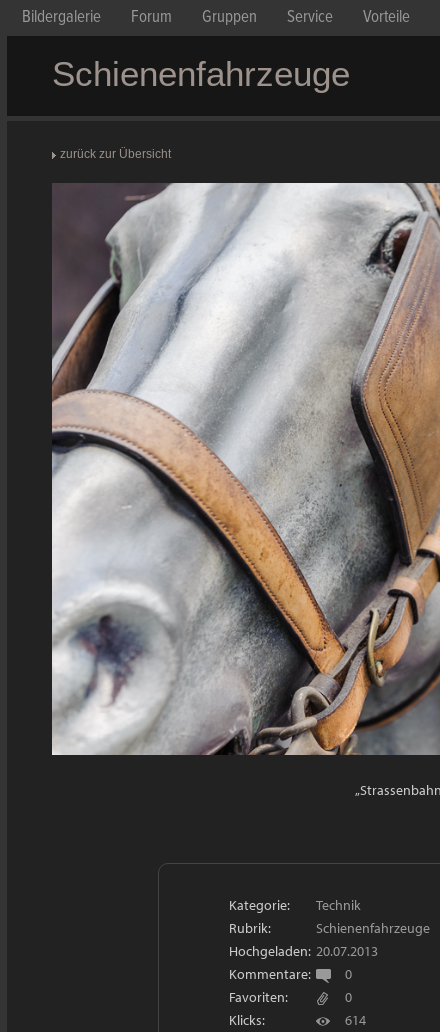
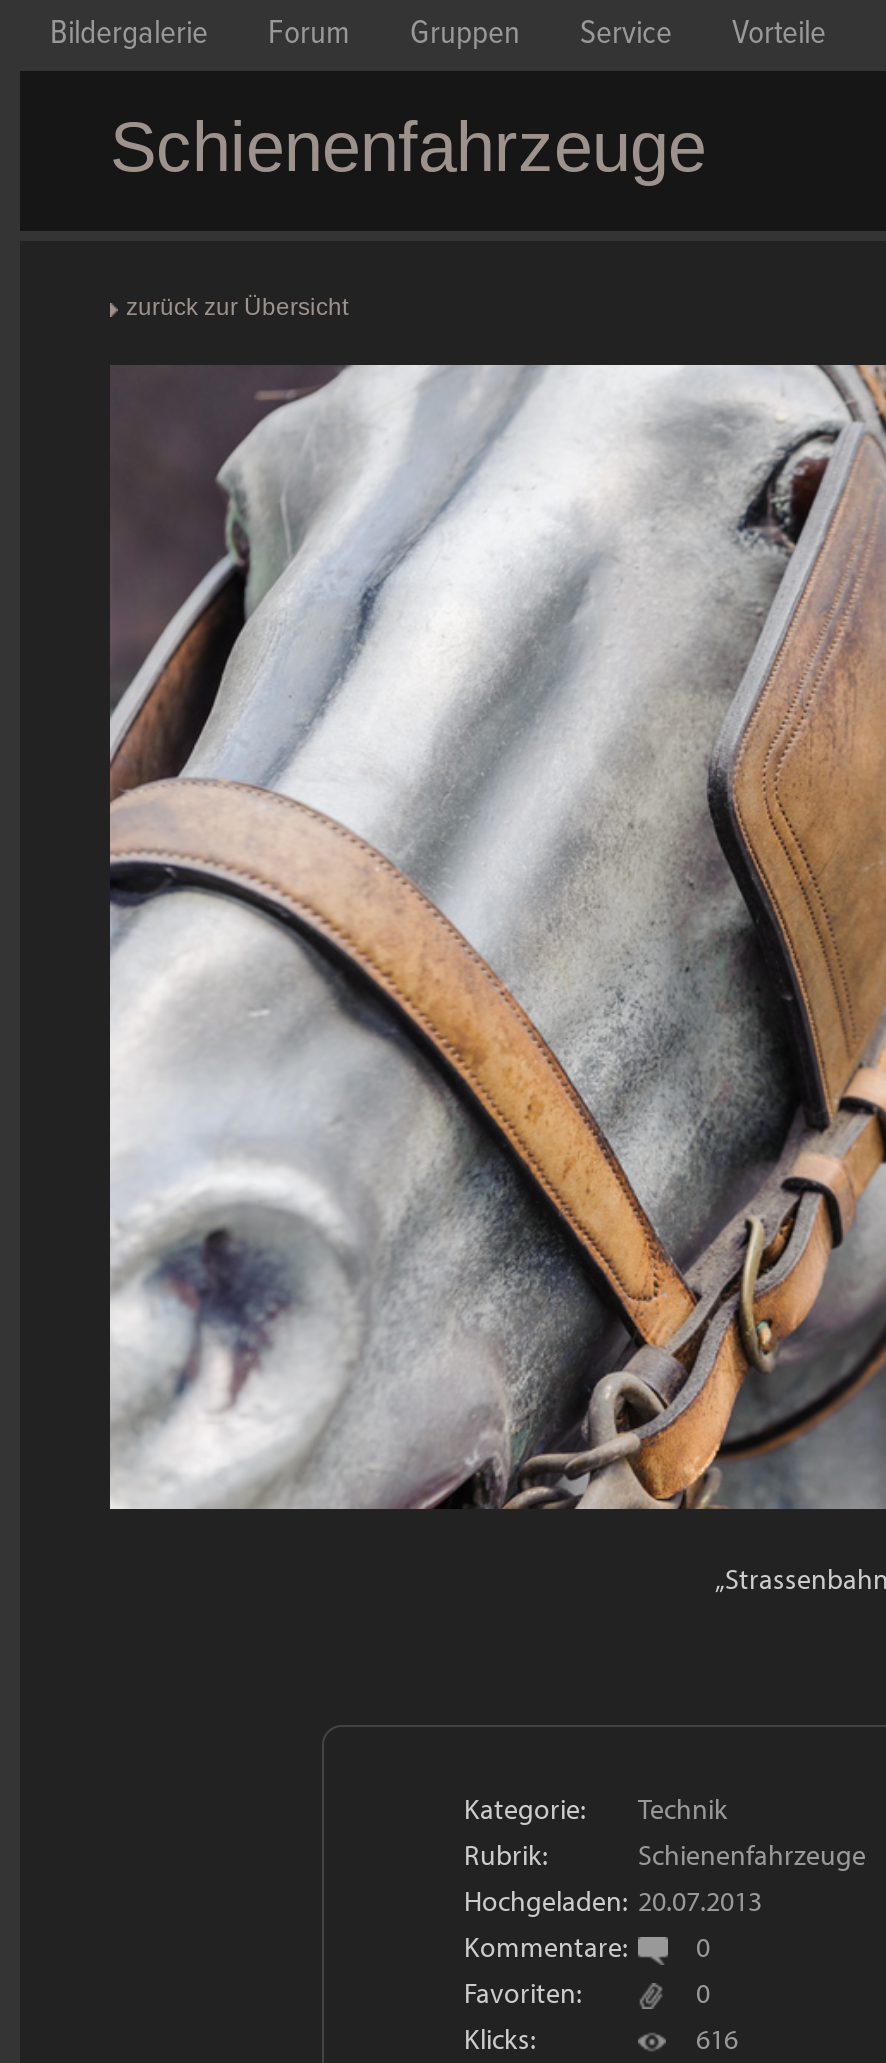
- 614
+ 616
